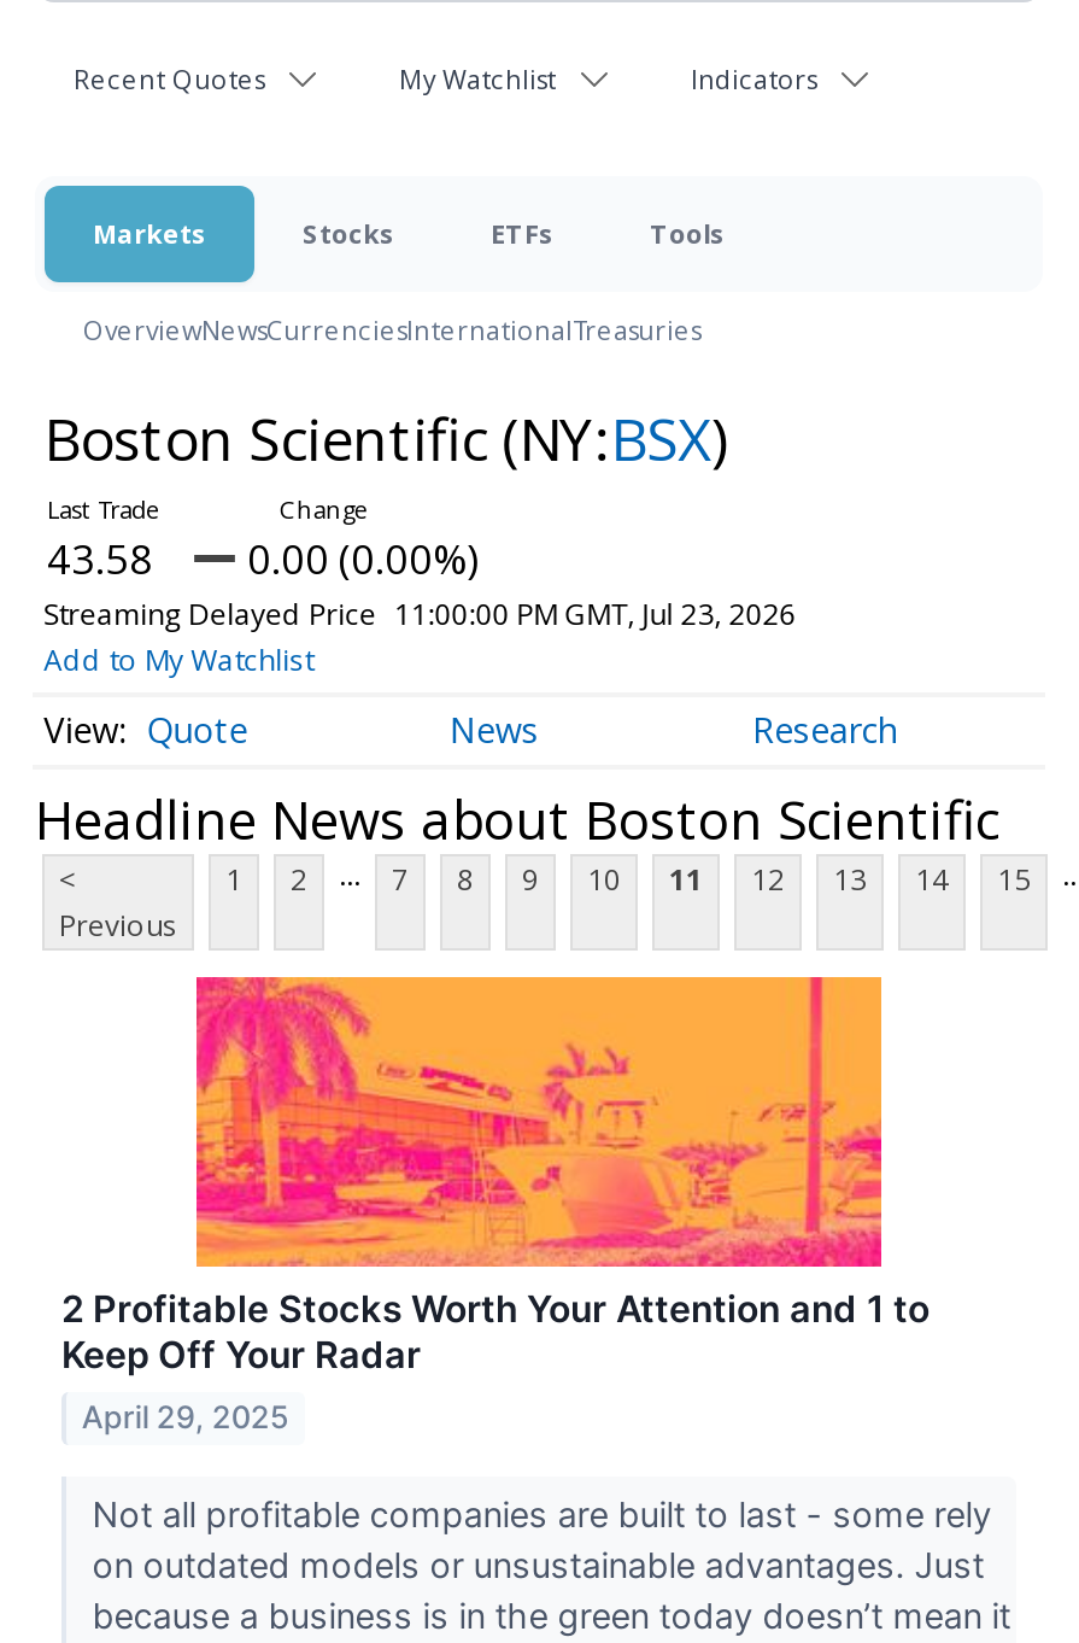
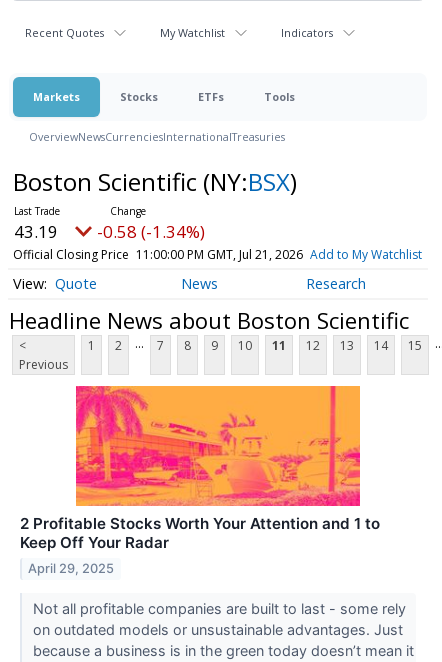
- 43.58
- 0.00 (0.00%)
- Streaming Delayed Price 11:00:00 PM GMT, Jul 23, 2026
- Add to My Watchlist
+ 43.19
+ -0.58 (-1.34%)
+ Official Closing Price 11:00:00 PM GMT, Jul 21, 2026 Add to My Watchlist
